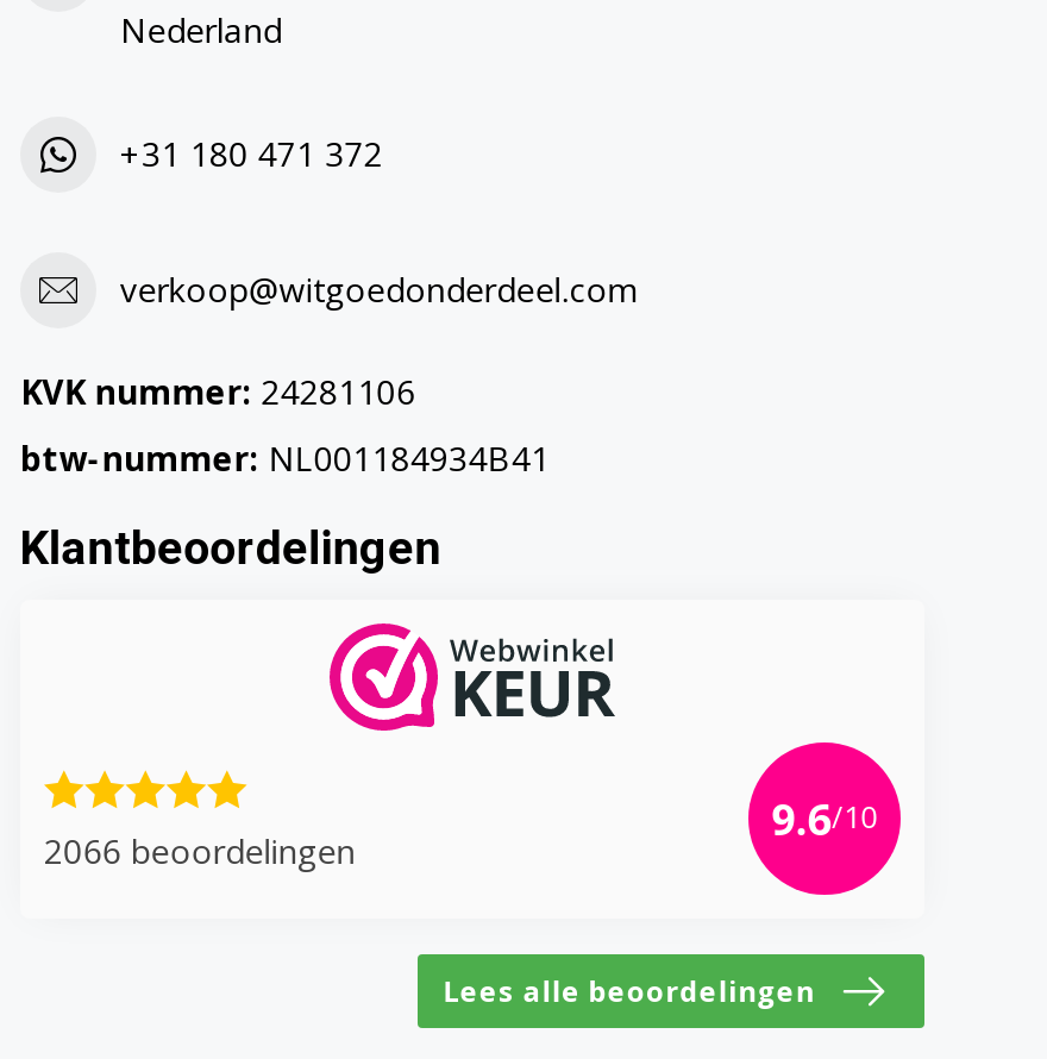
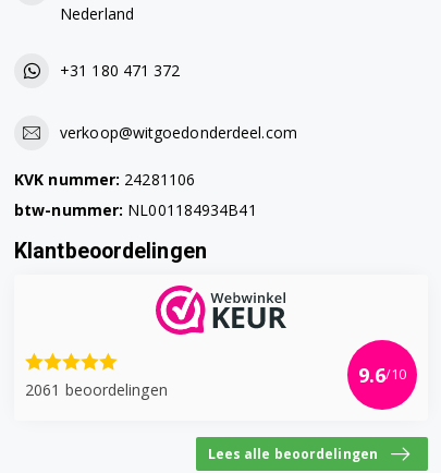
- 2066 beoordelingen
+ 2061 beoordelingen
